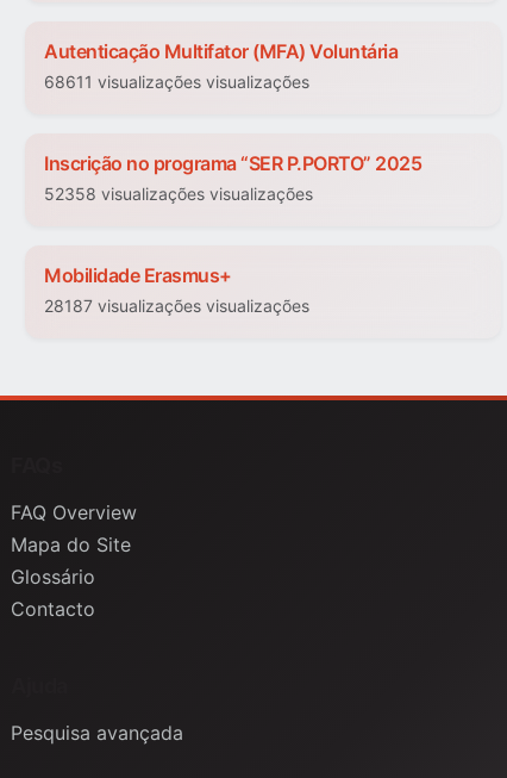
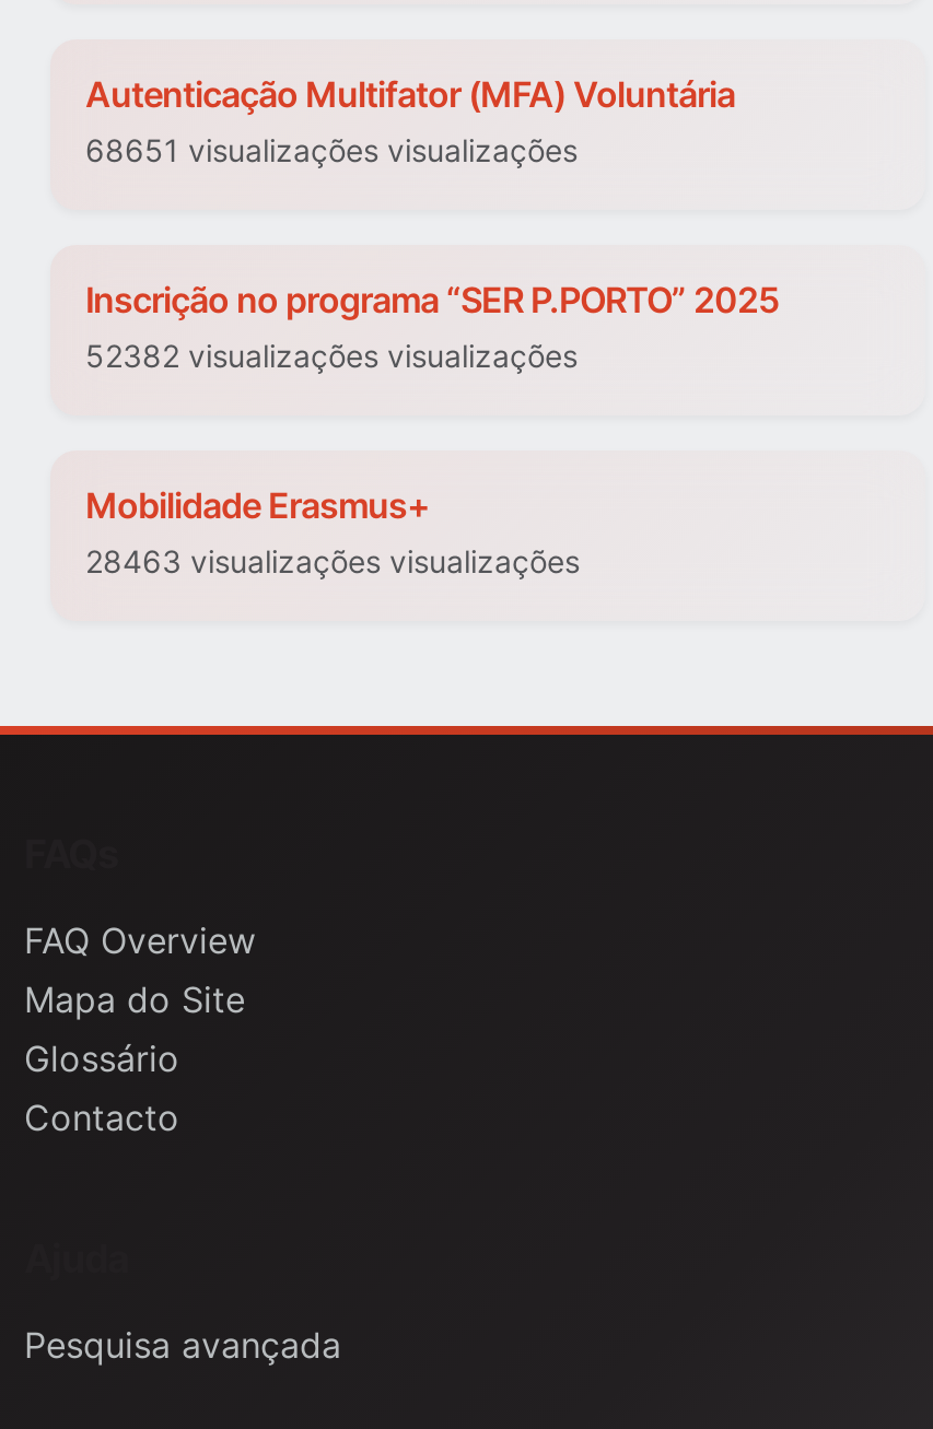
- 68611 visualizações visualizações
+ 68651 visualizações visualizações

- 52358 visualizações visualizações
+ 52382 visualizações visualizações

- 28187 visualizações visualizações
+ 28463 visualizações visualizações
